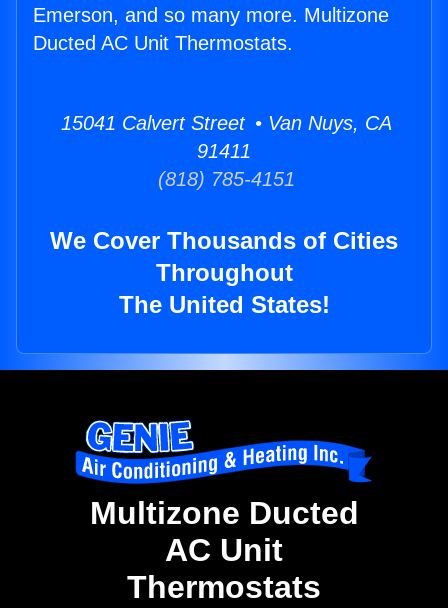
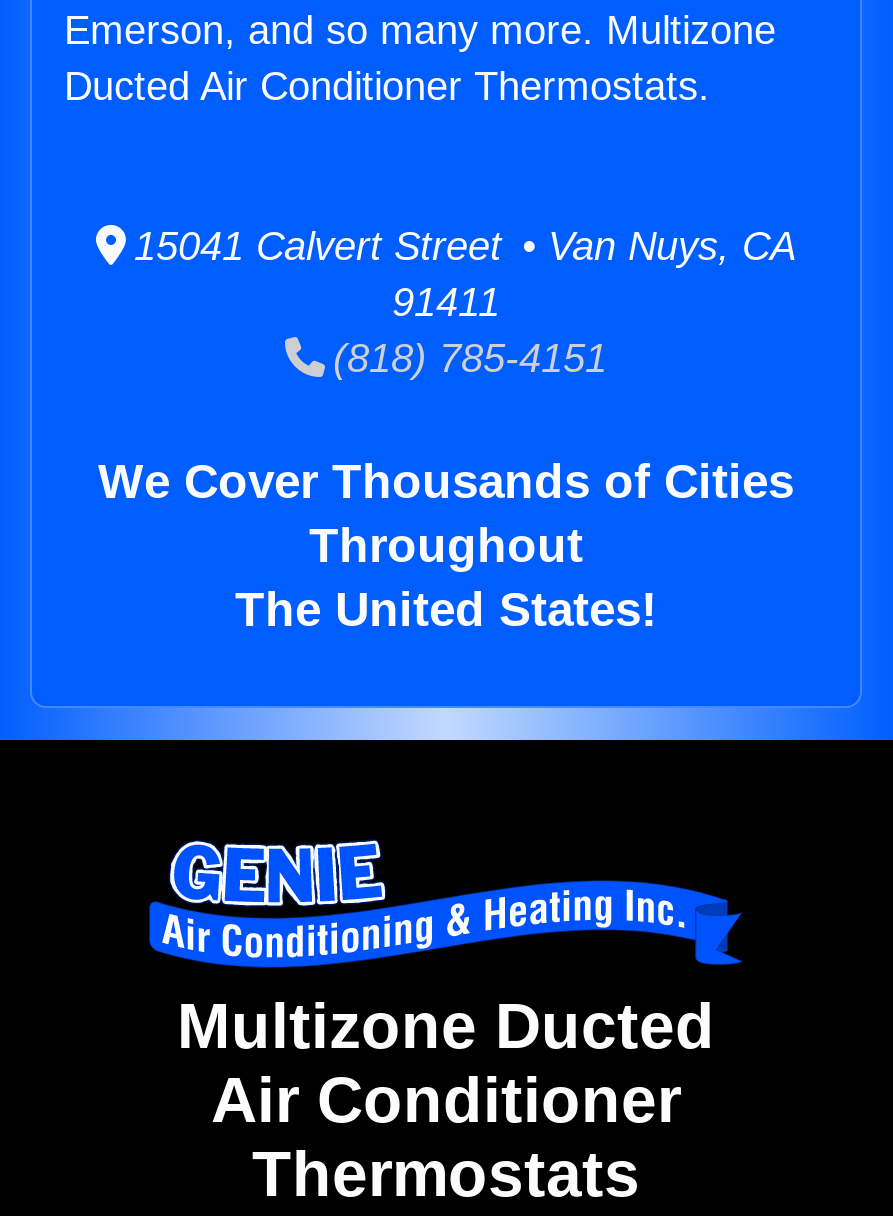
- Ducted AC Unit Thermostats.
+ Ducted Air Conditioner Thermostats.

- AC Unit
+ Air Conditioner
